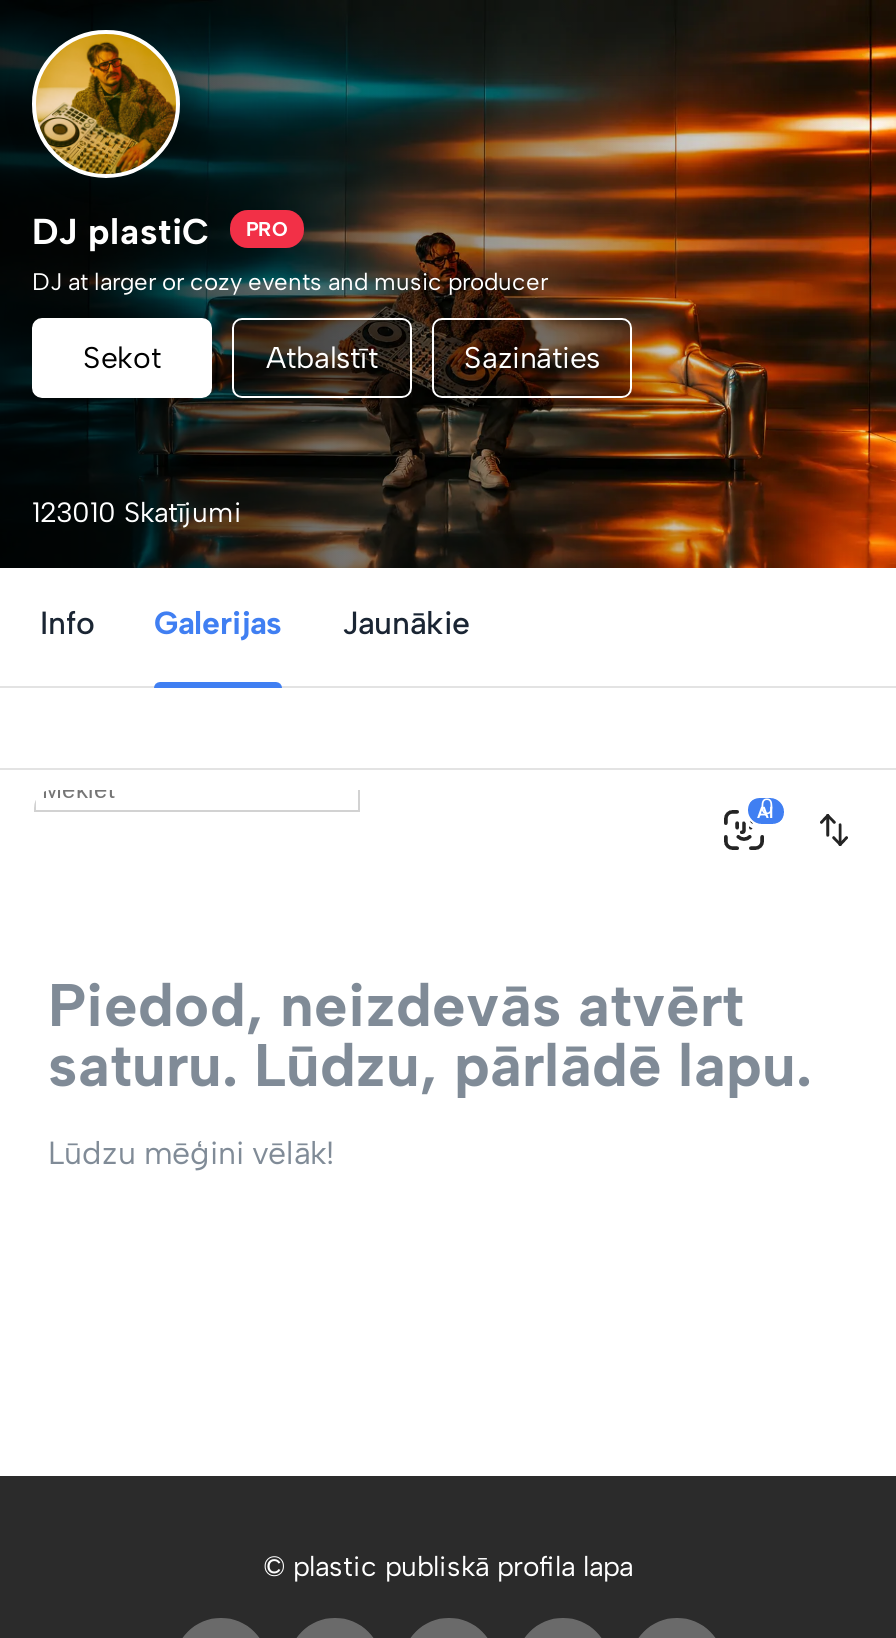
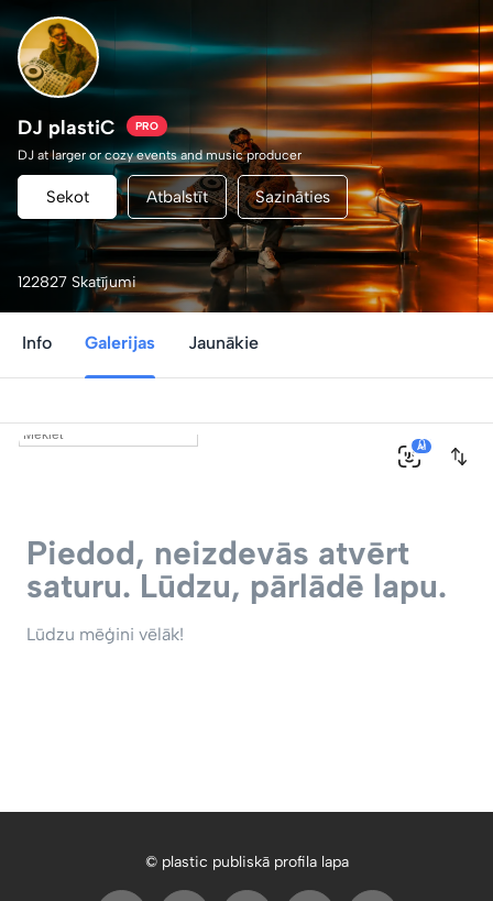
- 123010 Skatījumi
+ 122827 Skatījumi
